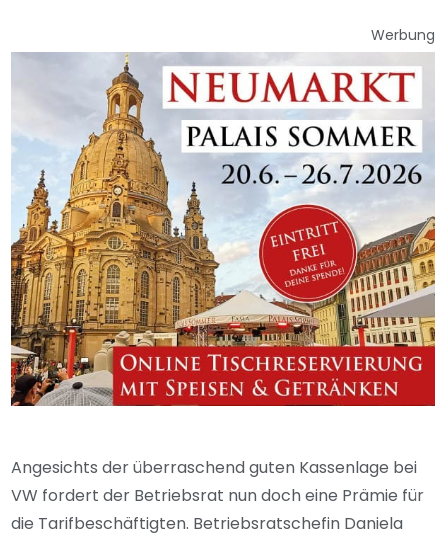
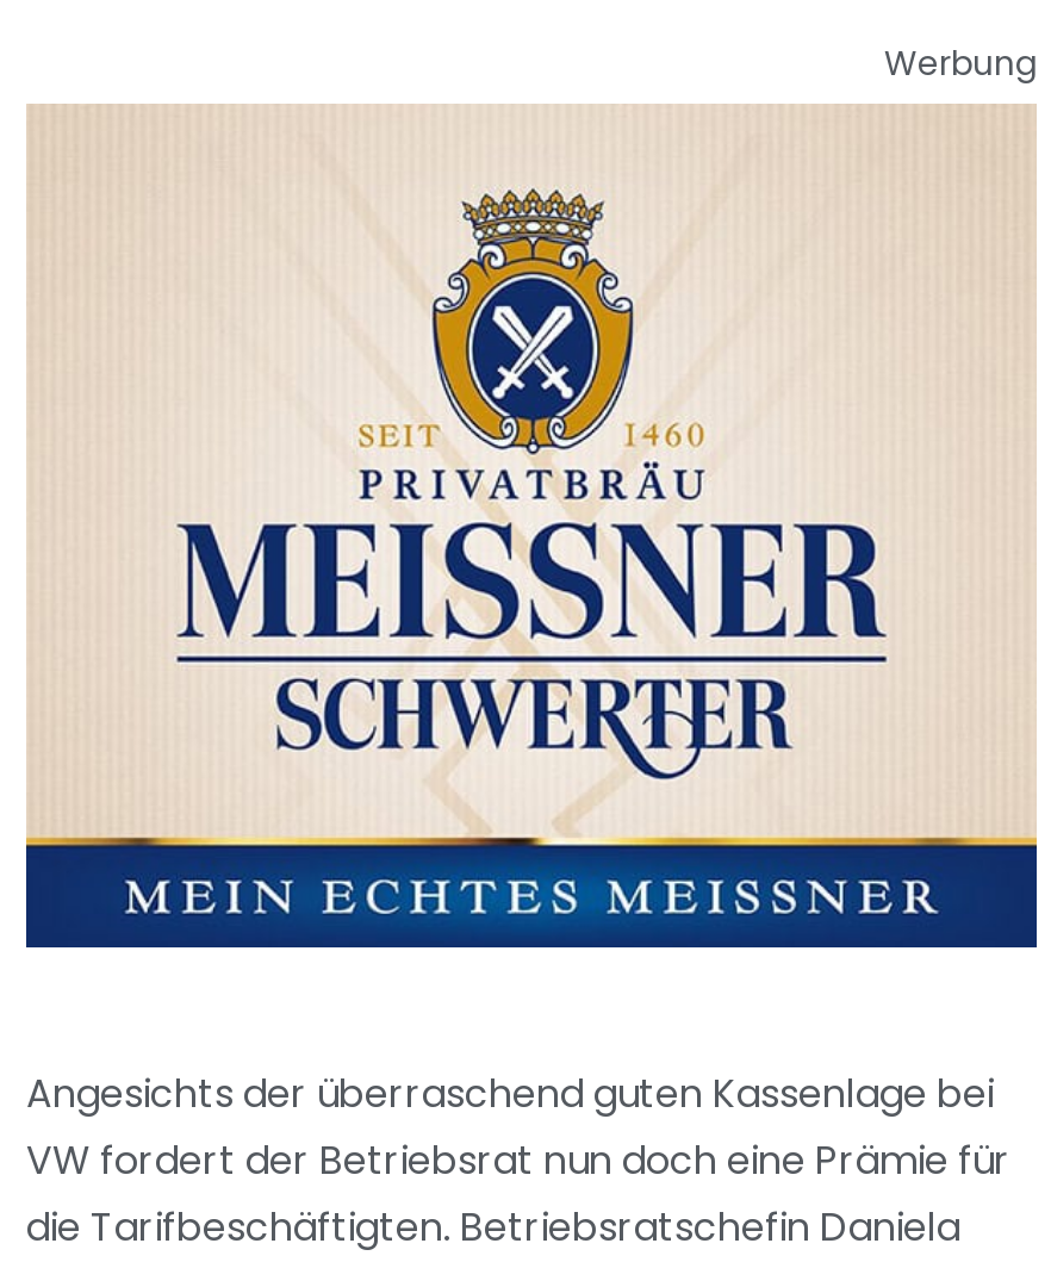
- [image]
+ [image]
